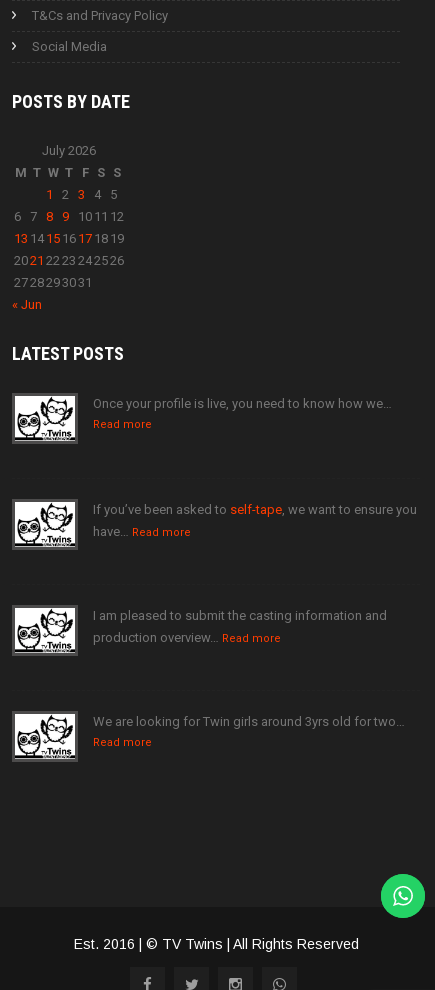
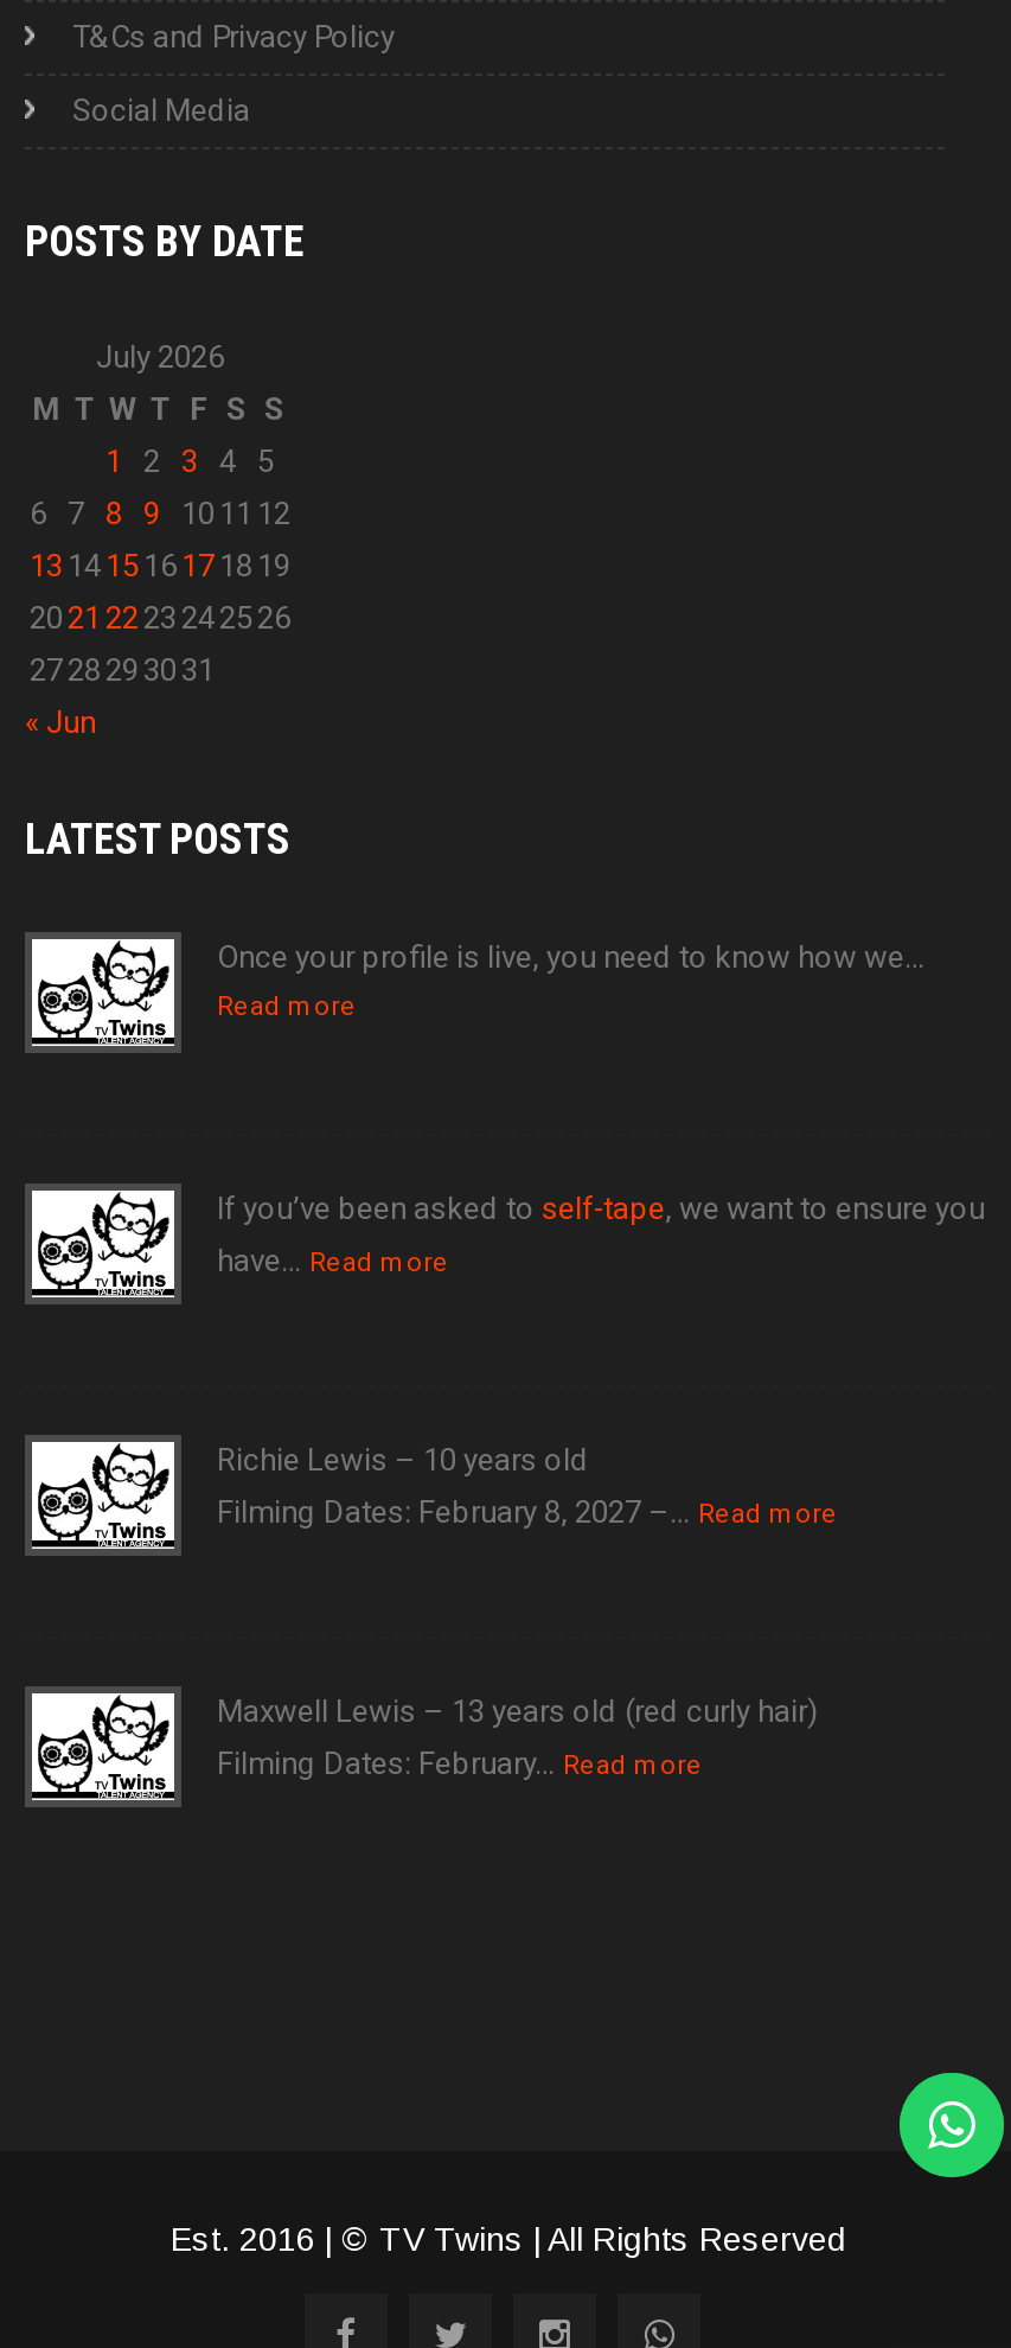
- I am pleased to submit the casting information and
+ Richie Lewis – 10 years old

- production overview… Read more
+ Filming Dates: February 8, 2027 –… Read more

- We are looking for Twin girls around 3yrs old for two…
+ Maxwell Lewis – 13 years old (red curly hair)

- Read more
+ Filming Dates: February… Read more
